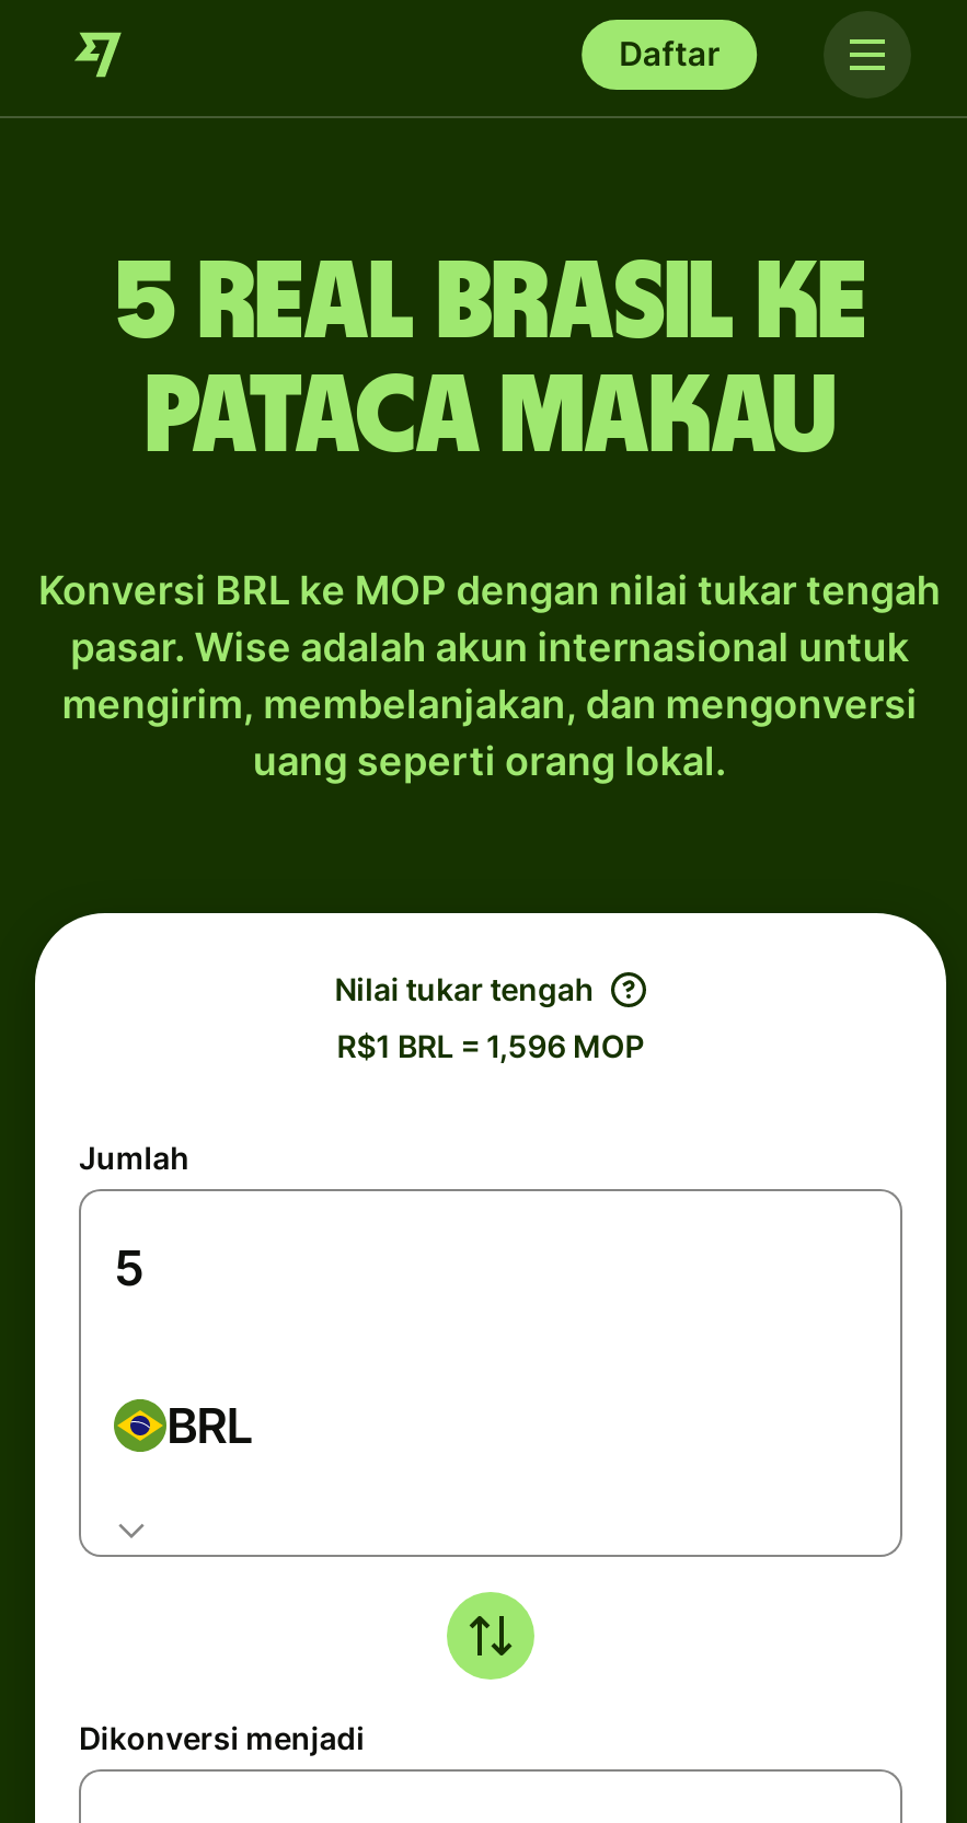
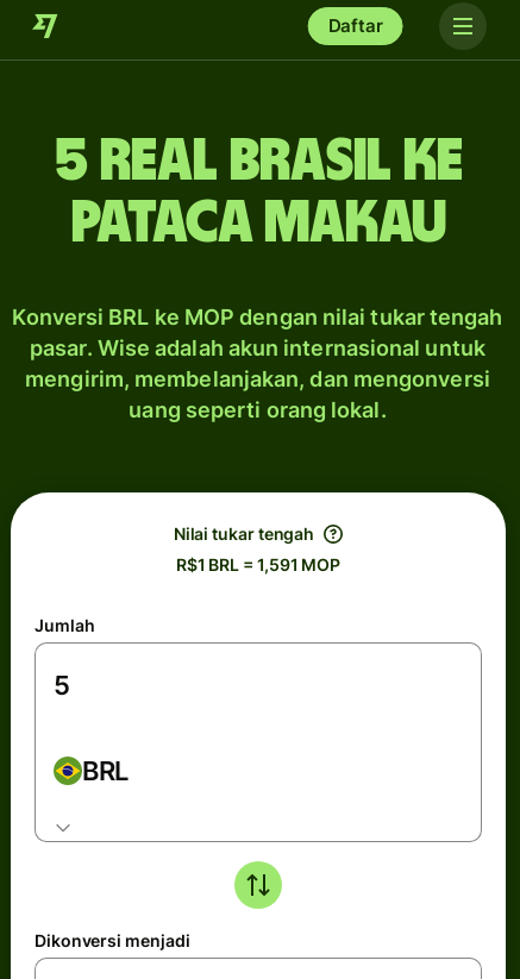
- R$1 BRL = 1,596 MOP
+ R$1 BRL = 1,591 MOP
